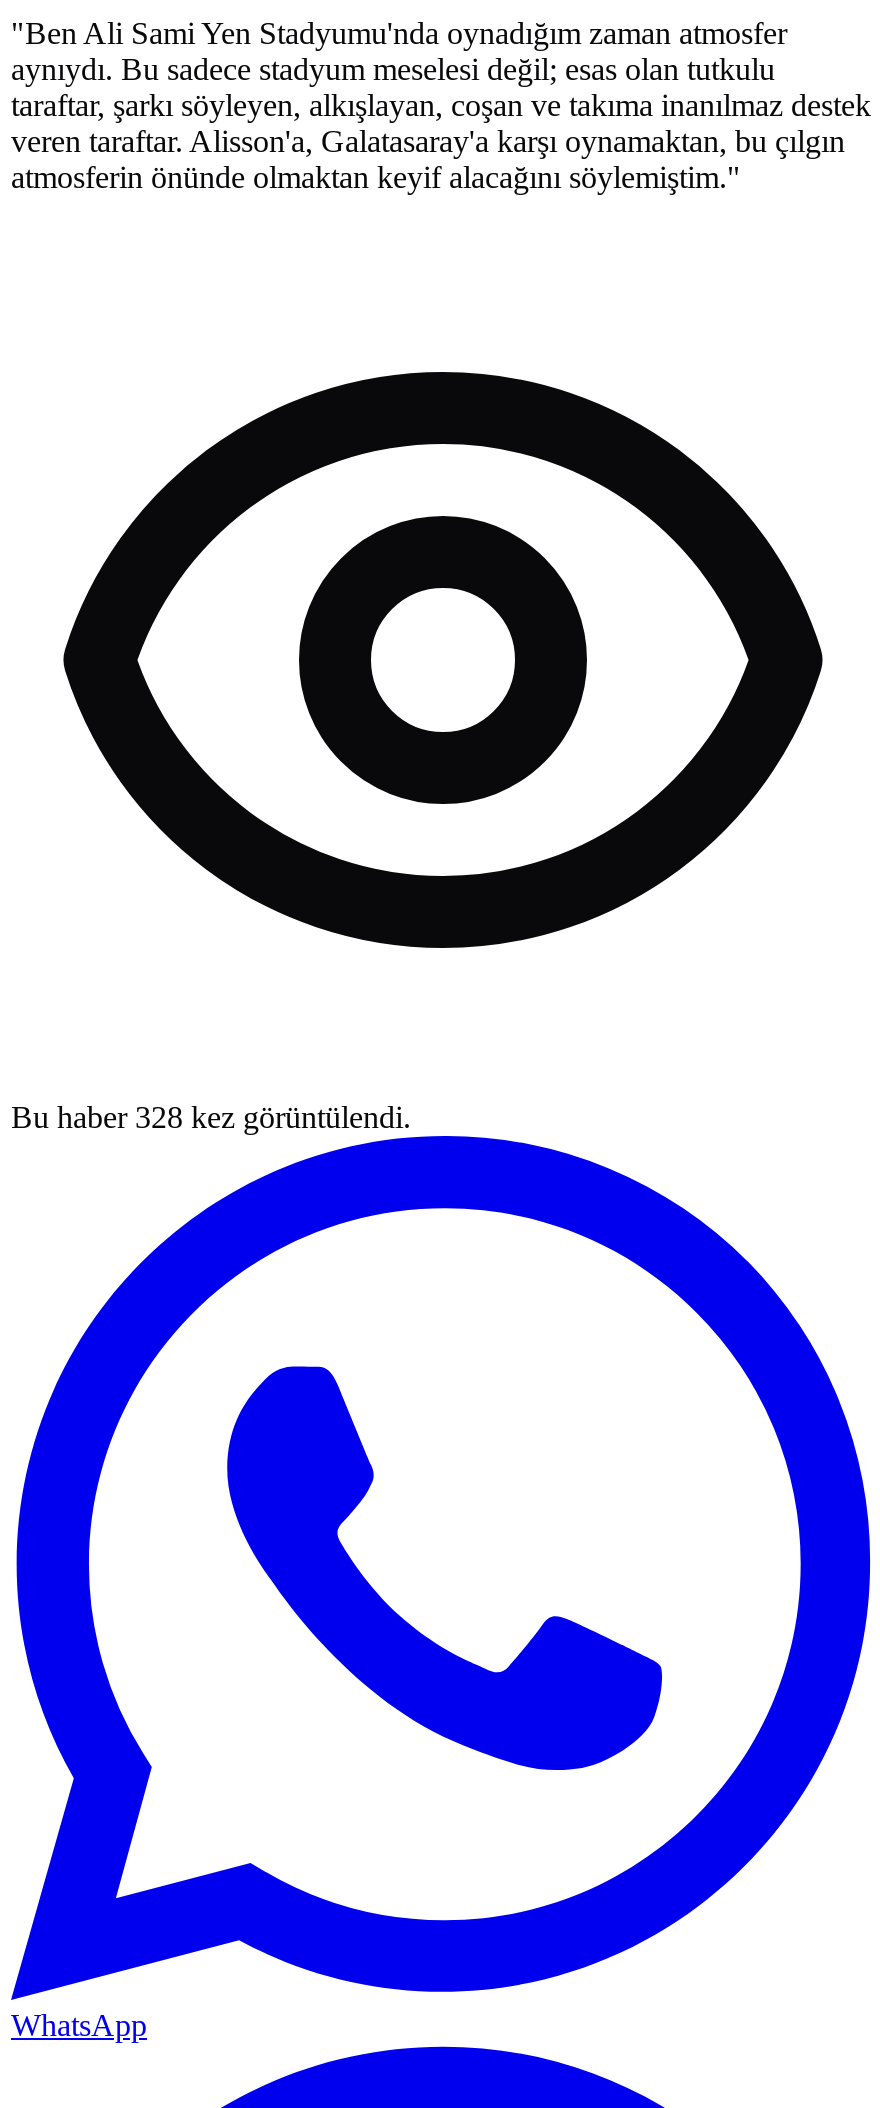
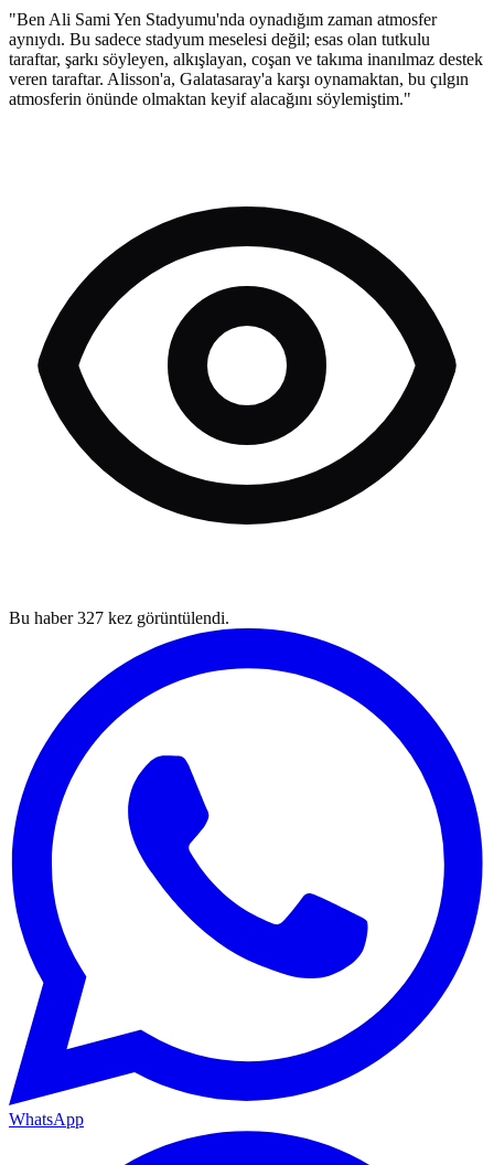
- Bu haber 328 kez görüntülendi.
+ Bu haber 327 kez görüntülendi.
